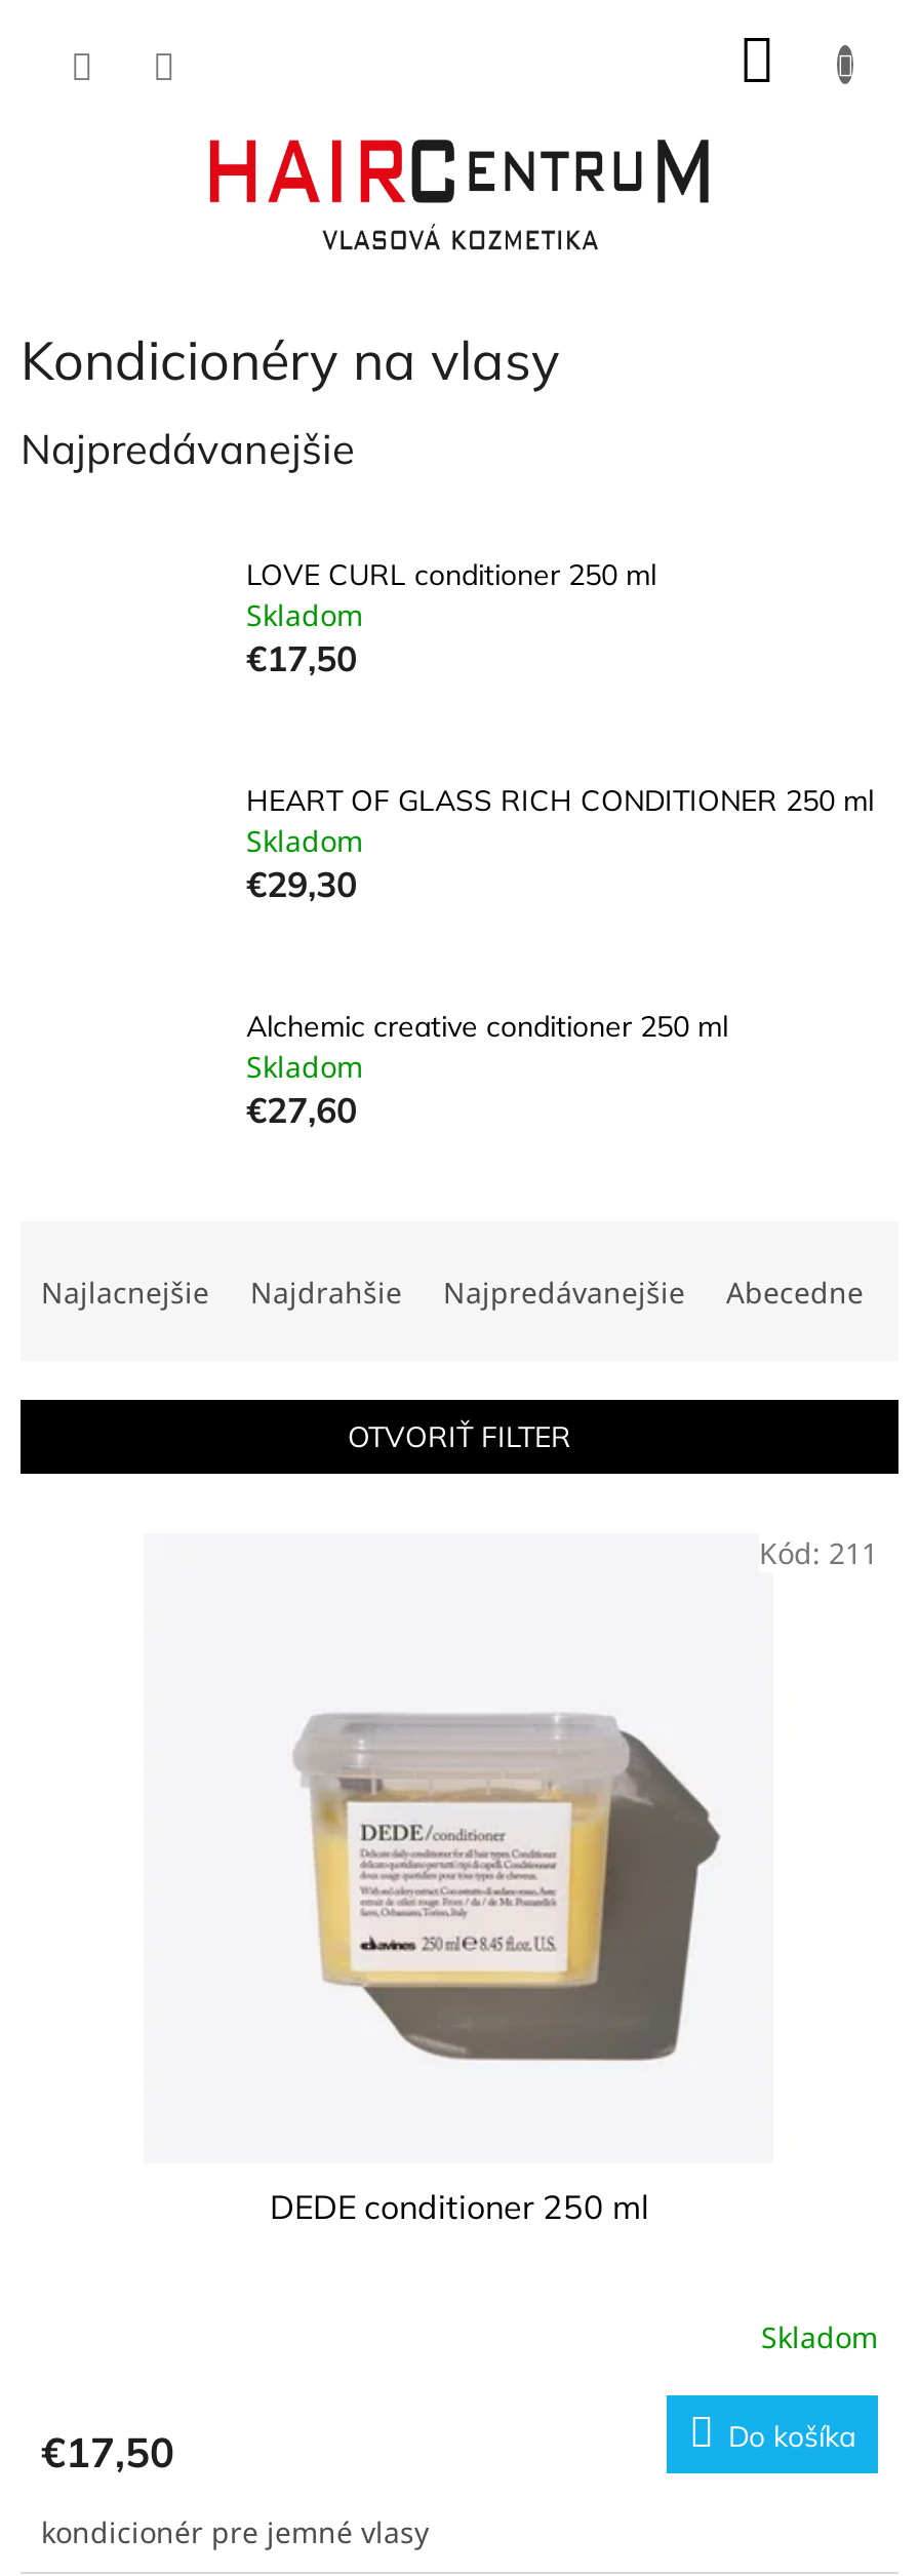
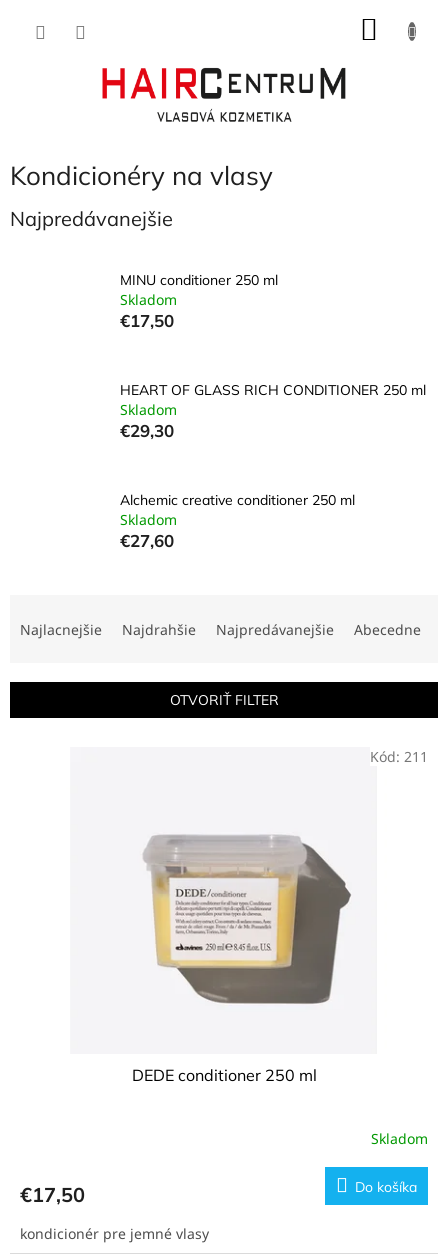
- LOVE CURL conditioner 250 ml
+ MINU conditioner 250 ml
